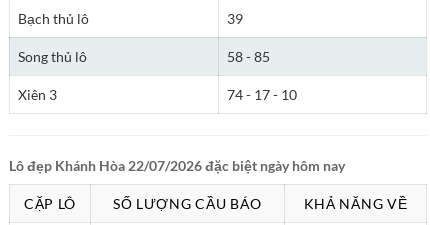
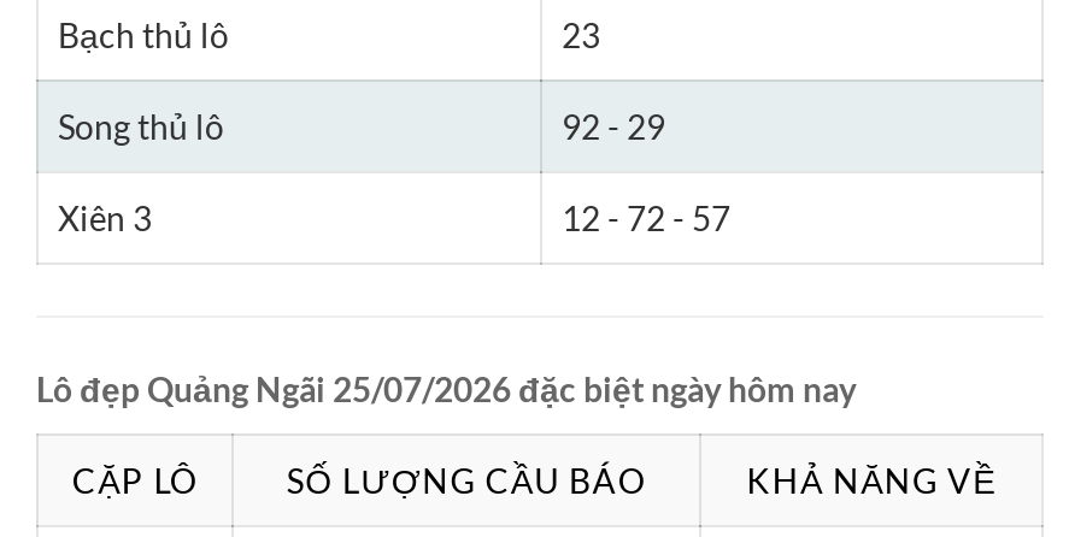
- 39
+ 23

- 58 - 85
+ 92 - 29

- 74 - 17 - 10
+ 12 - 72 - 57

- Lô đẹp Khánh Hòa 22/07/2026 đặc biệt ngày hôm nay
+ Lô đẹp Quảng Ngãi 25/07/2026 đặc biệt ngày hôm nay
